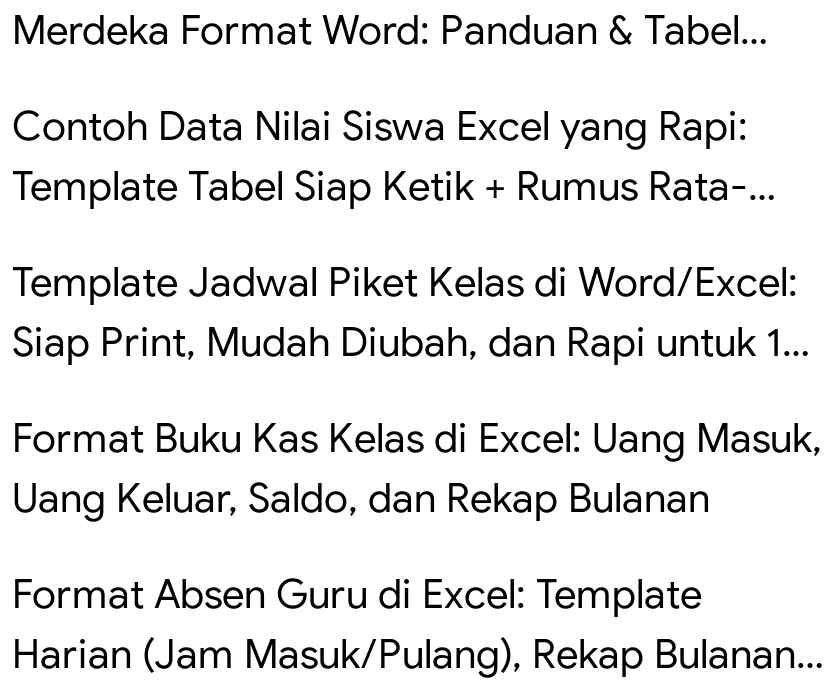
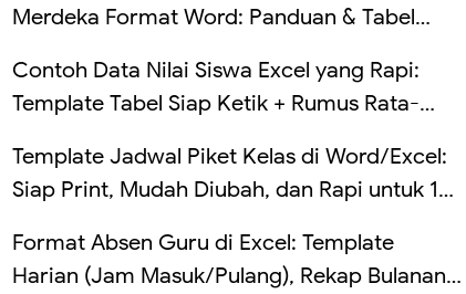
- Format Buku Kas Kelas di Excel: Uang Masuk,
- Uang Keluar, Saldo, dan Rekap Bulanan
